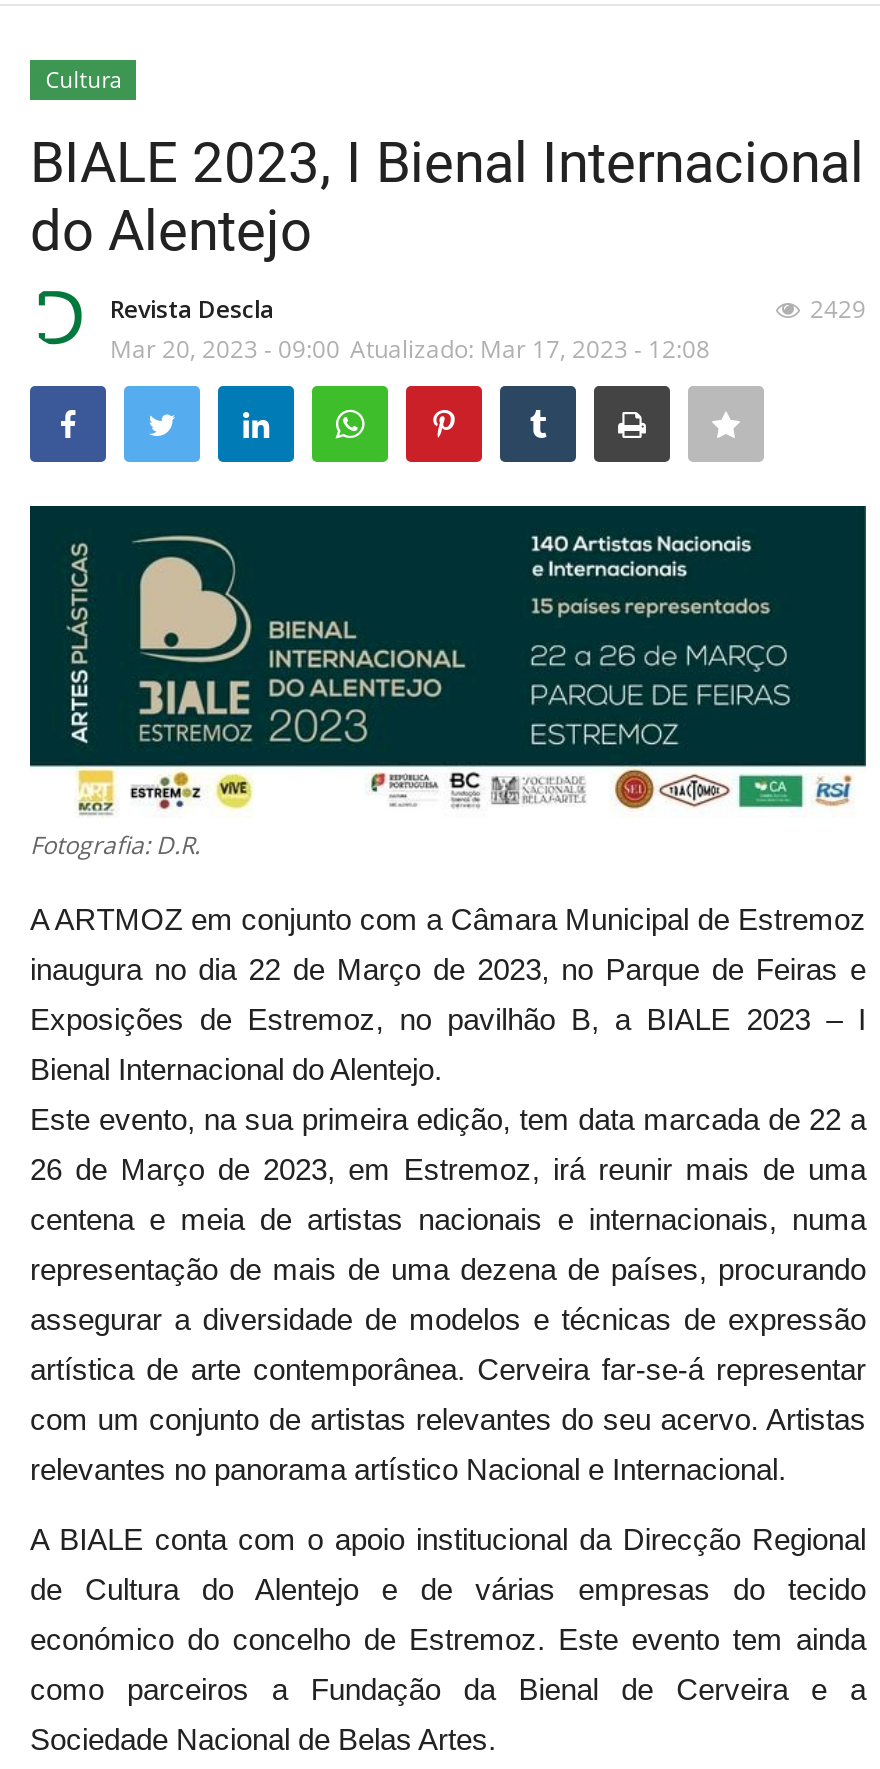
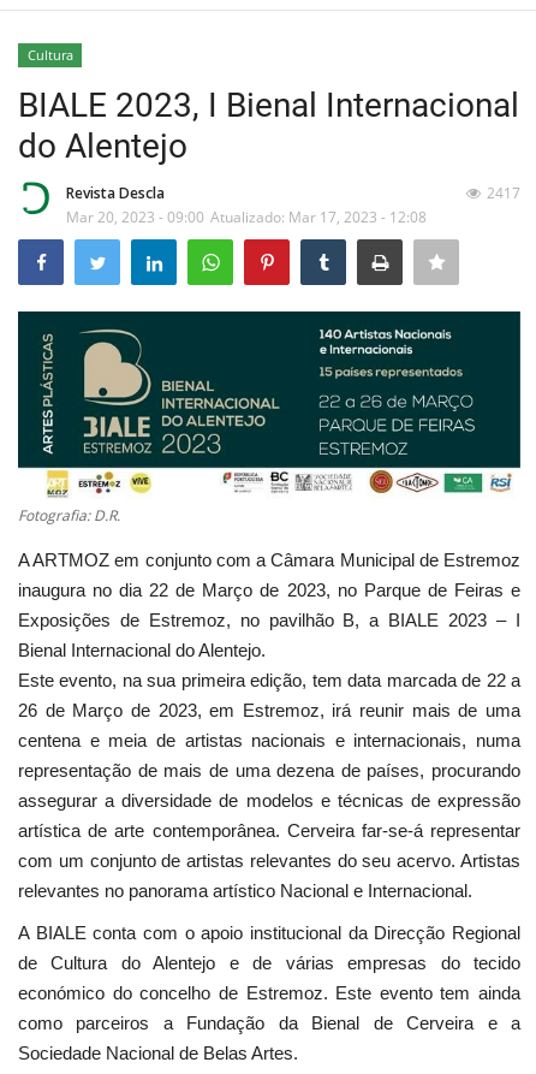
- 2429
+ 2417
